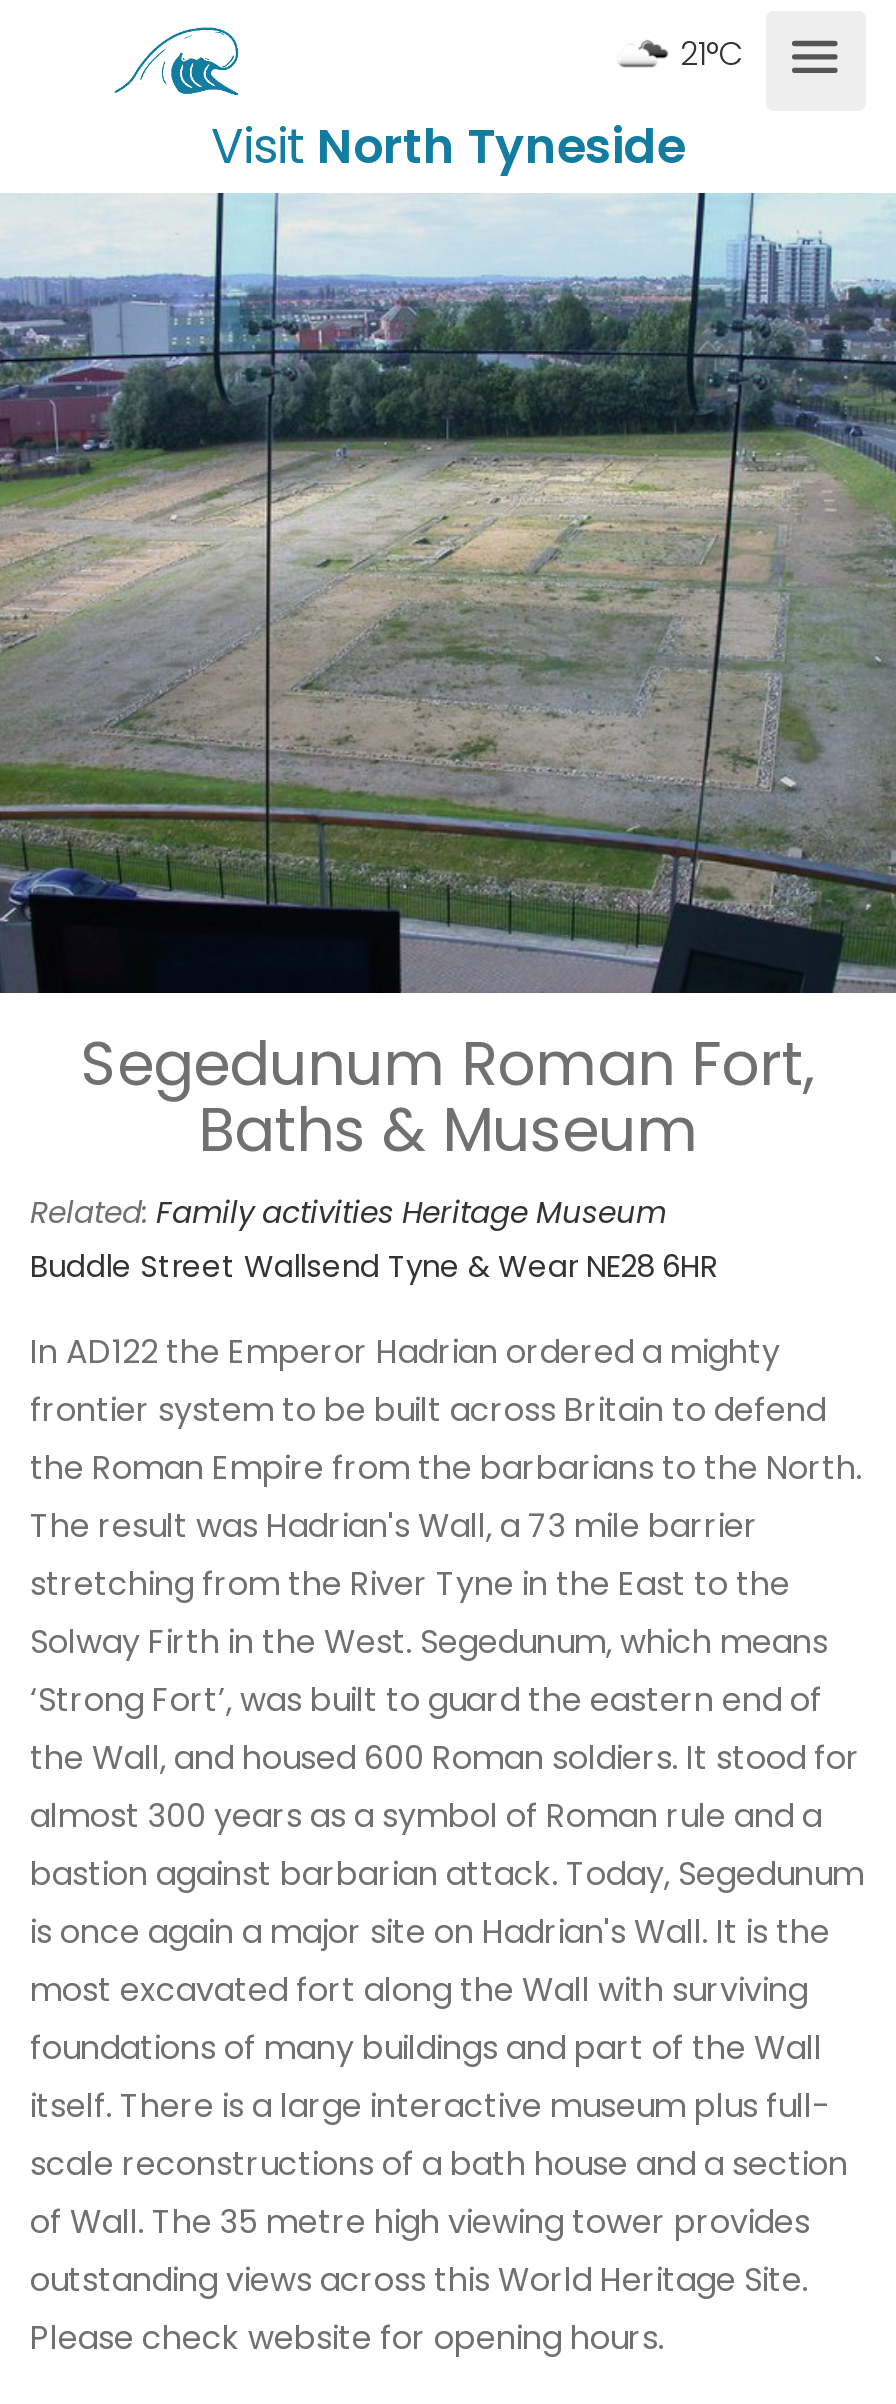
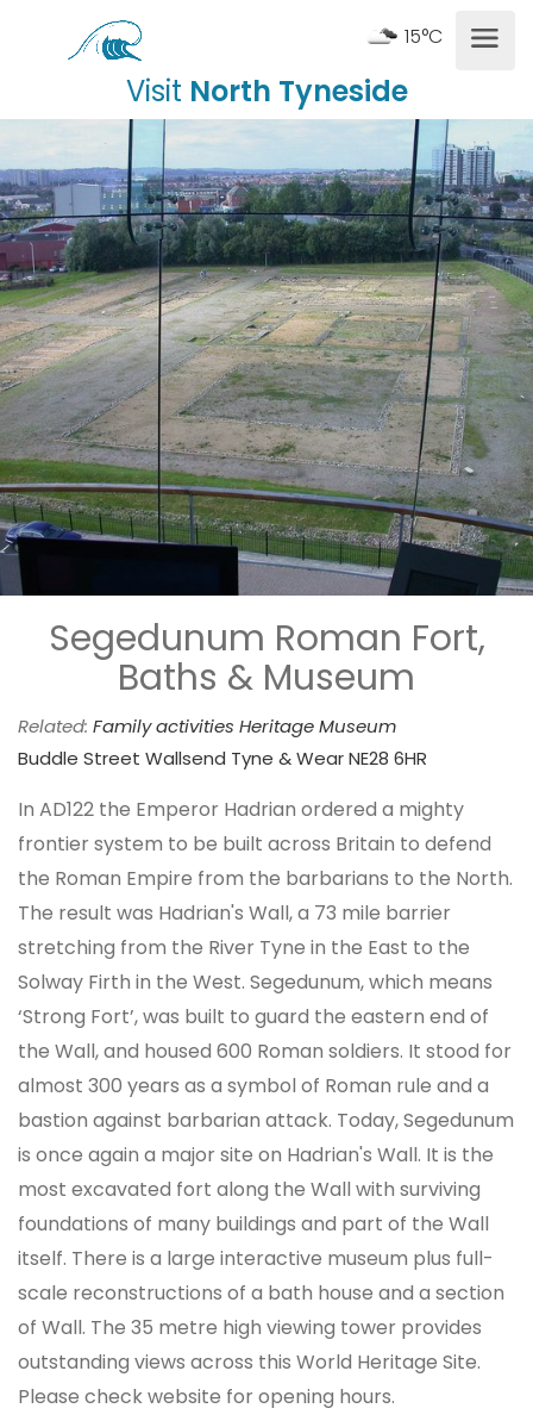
- 21°C
+ 15°C
